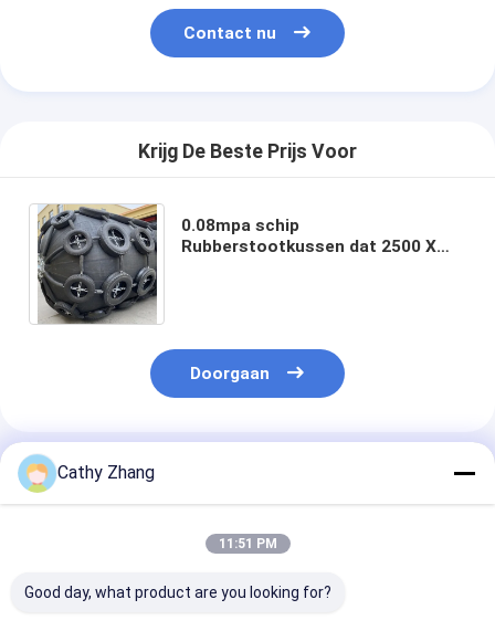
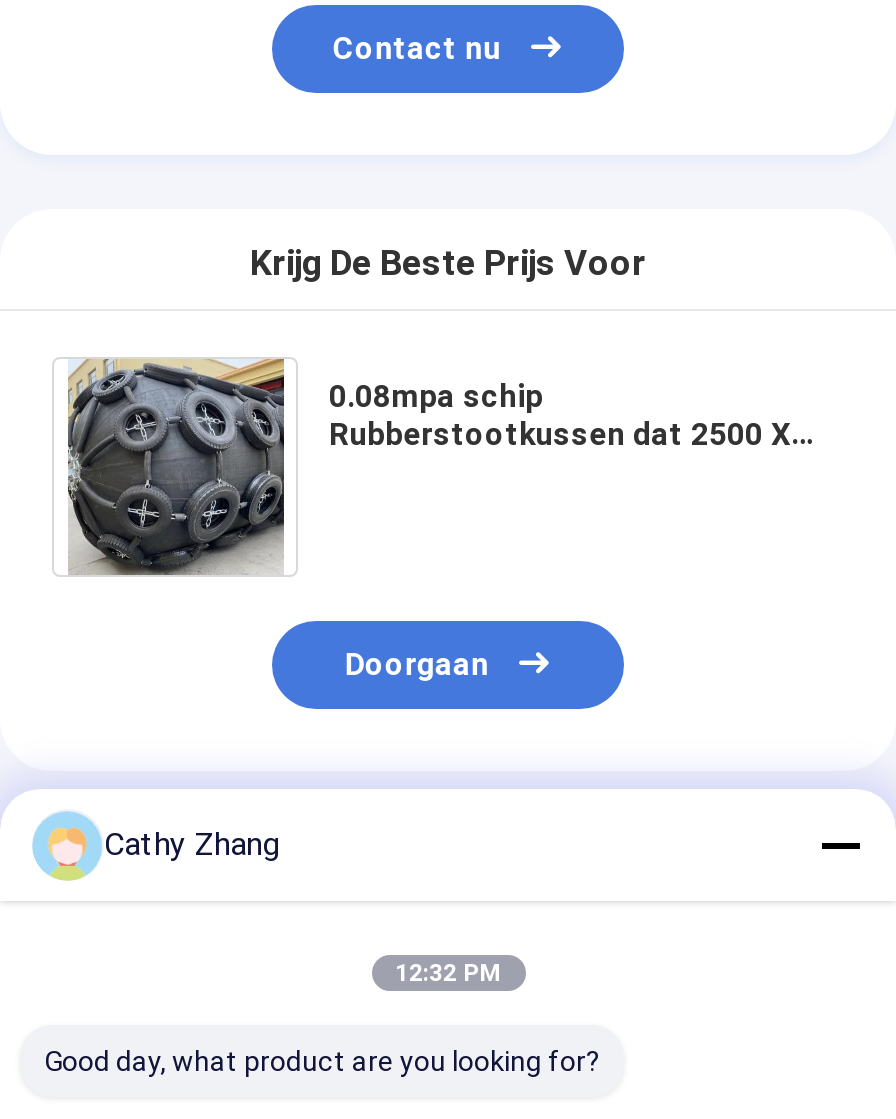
- 11:51 PM
+ 12:32 PM
